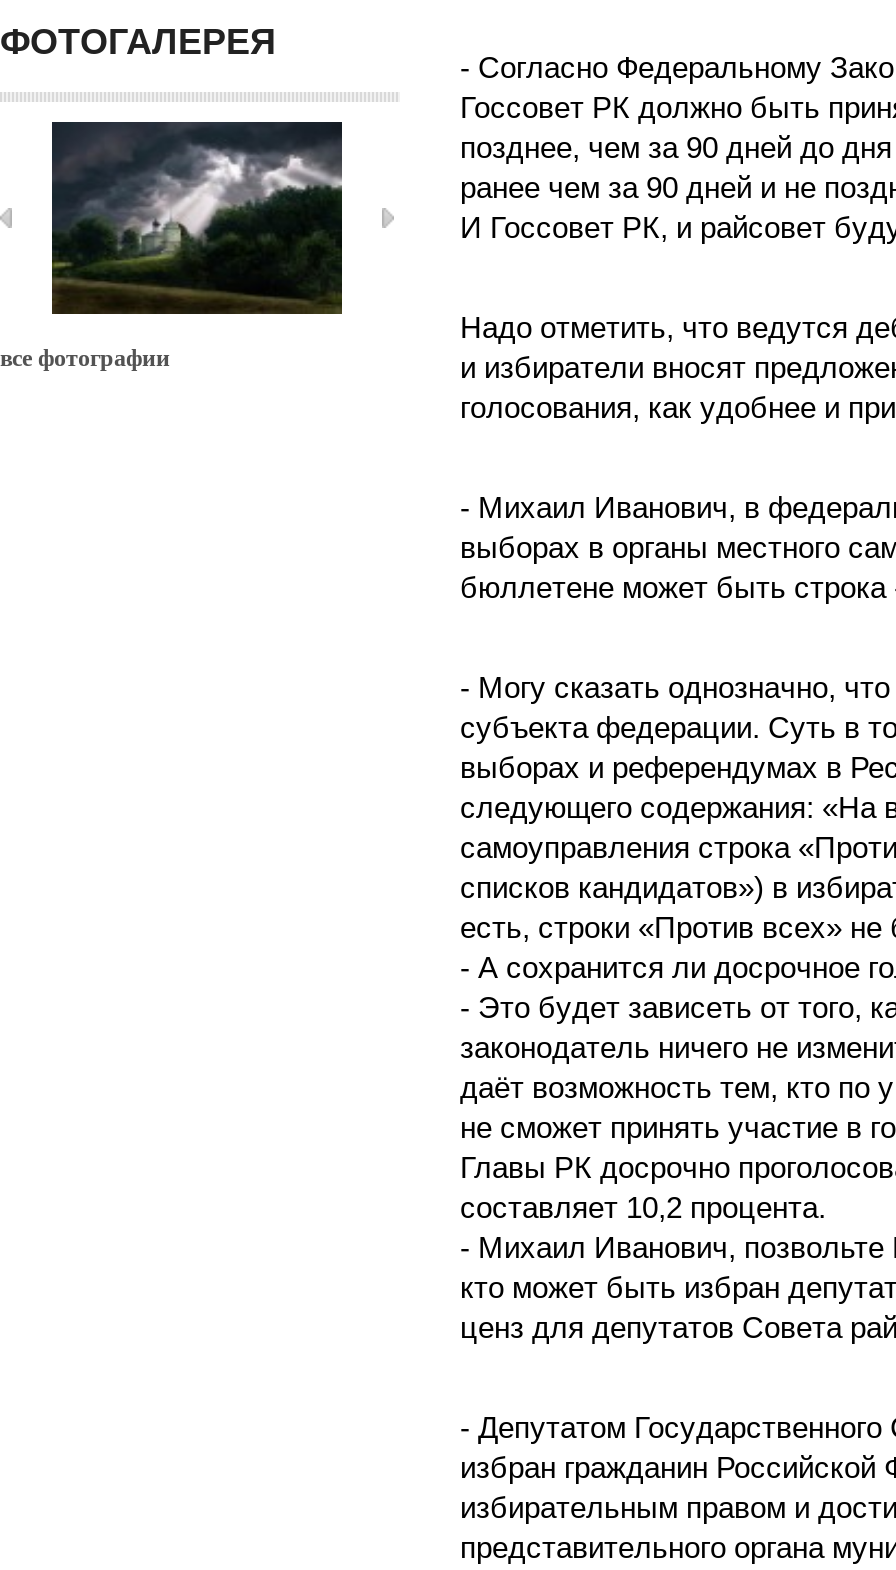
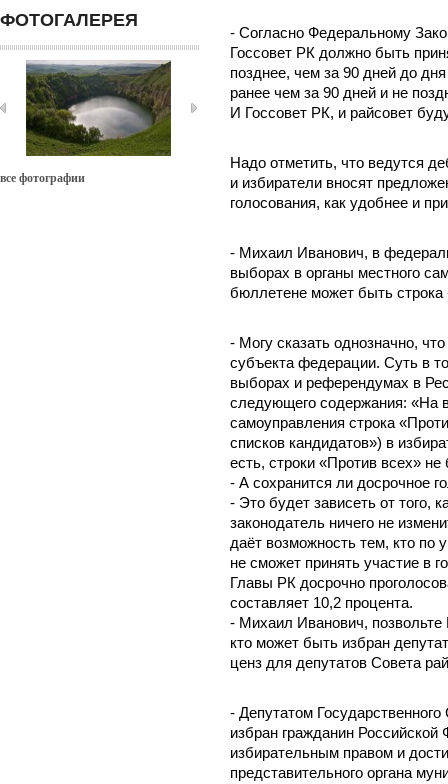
- [image]
+ [image]
